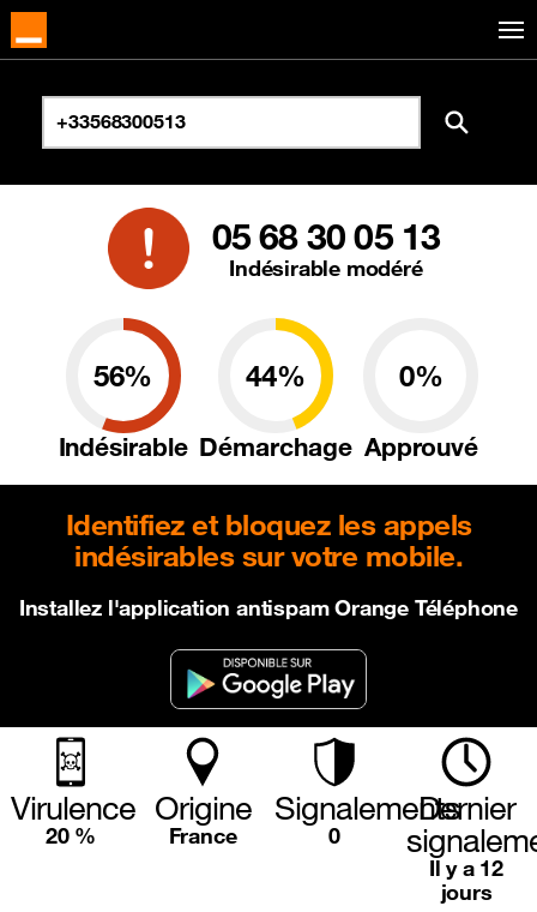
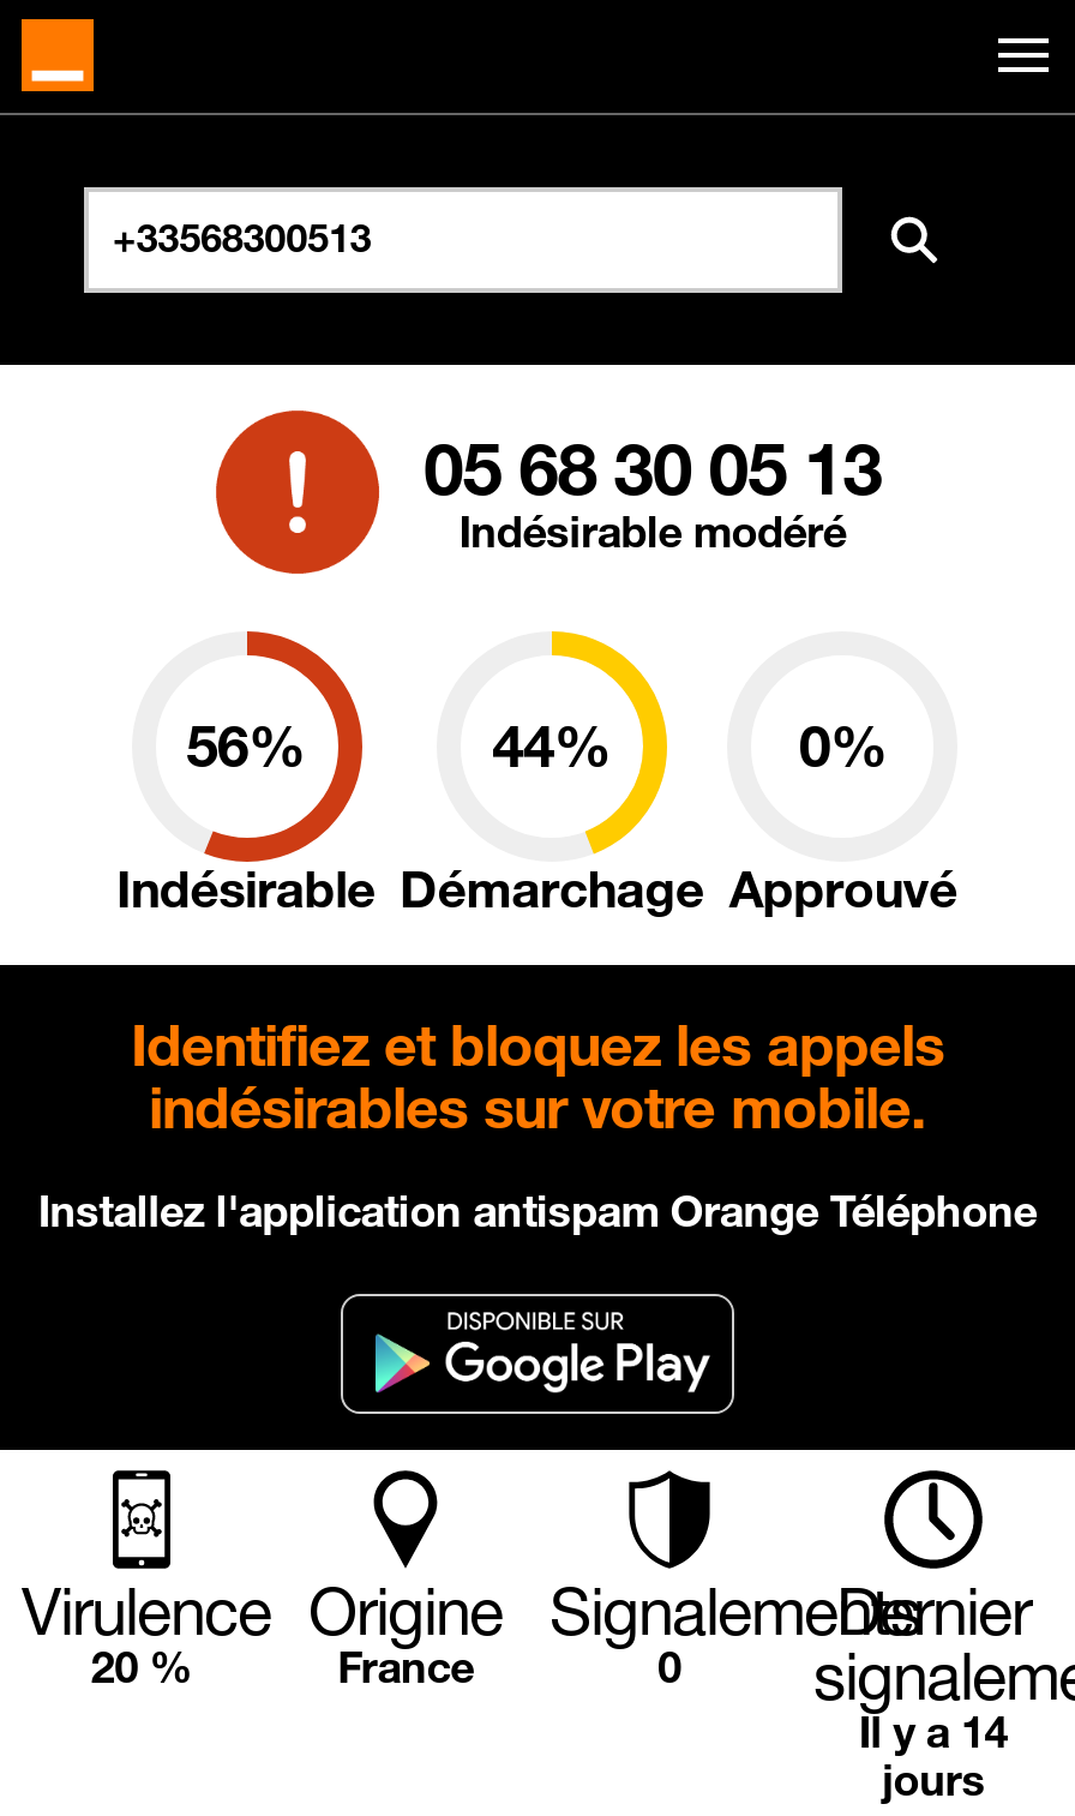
- Il y a 12
+ Il y a 14
